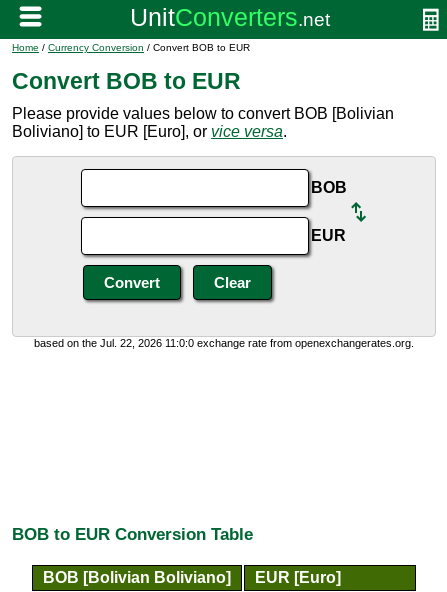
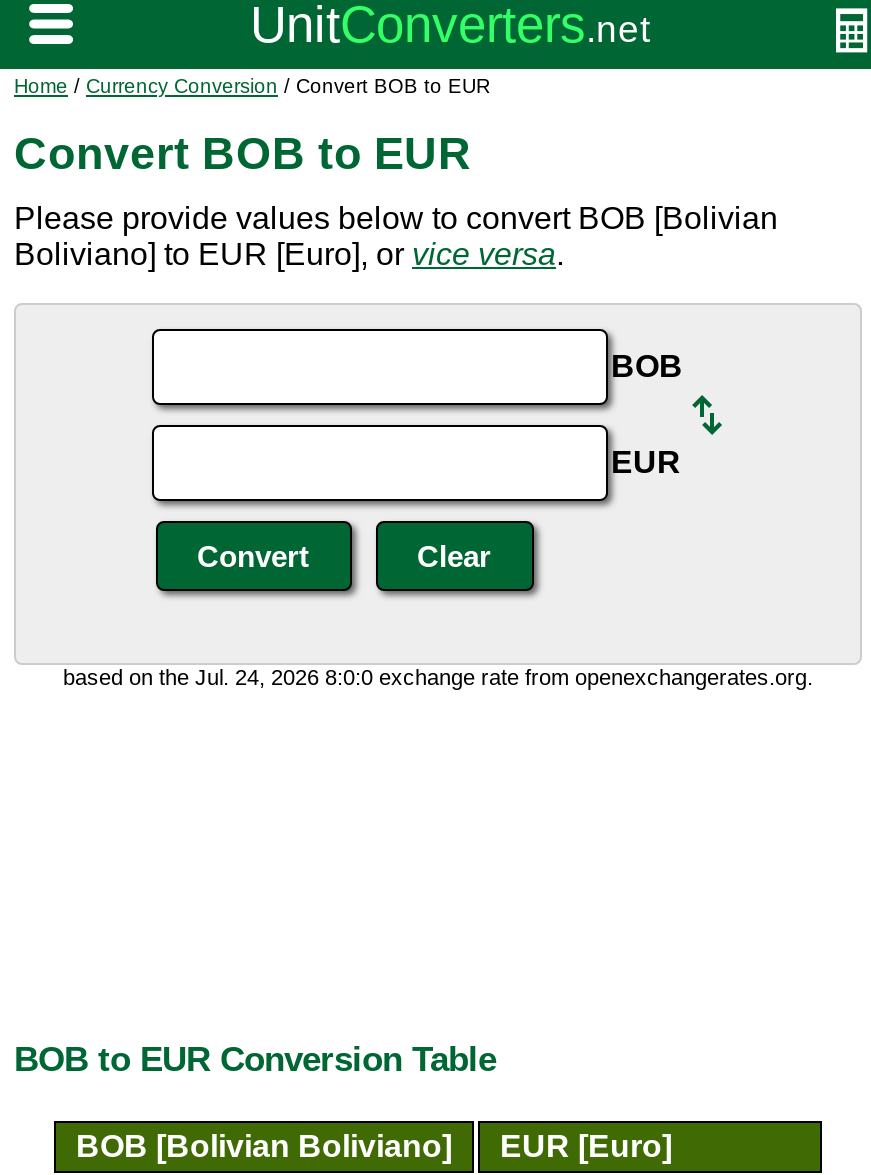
- based on the Jul. 22, 2026 11:0:0 exchange rate from openexchangerates.org.
+ based on the Jul. 24, 2026 8:0:0 exchange rate from openexchangerates.org.
